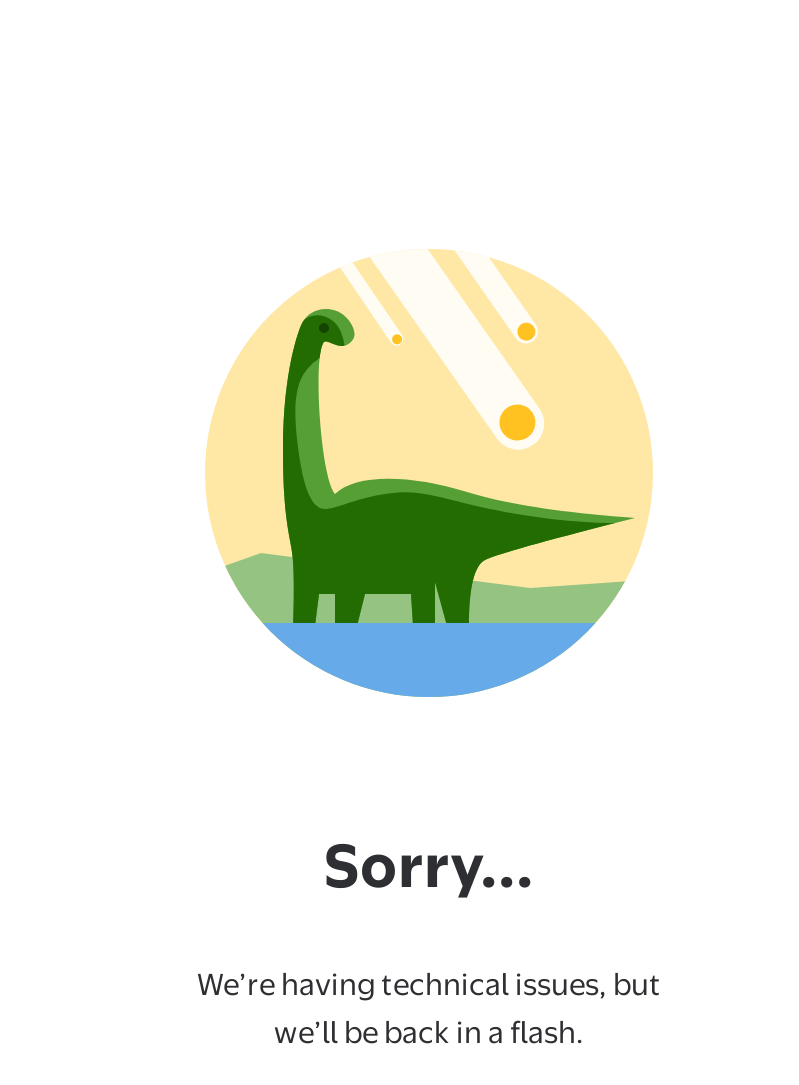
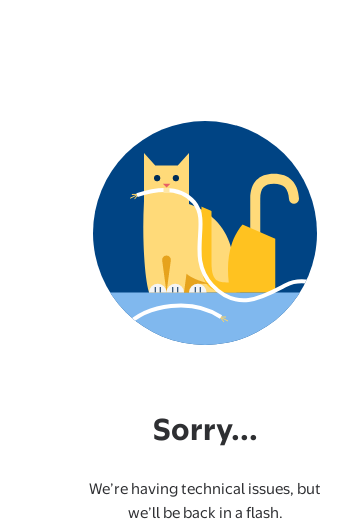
- [image]
+ [image]
